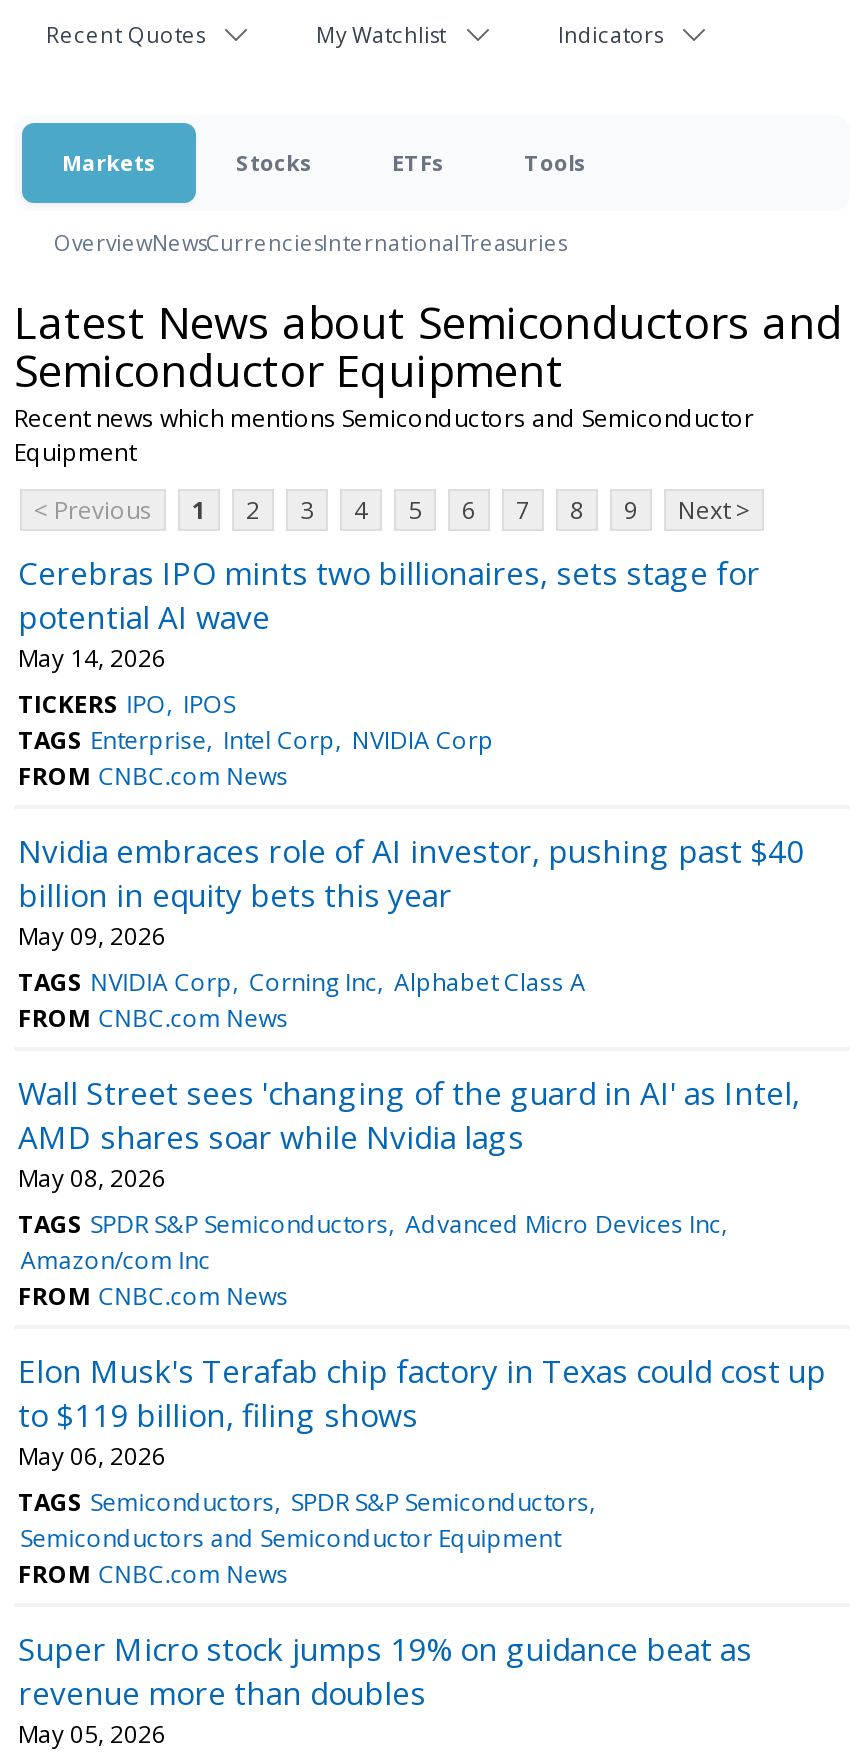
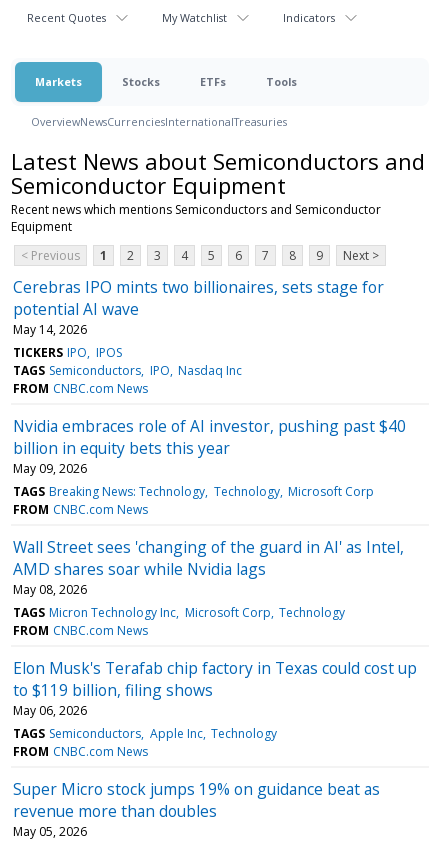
- TAGS Enterprise Intel Corp NVIDIA Corp
+ TAGS Semiconductors IPO Nasdaq Inc

- TAGS NVIDIA Corp Corning Inc Alphabet Class A
+ TAGS Breaking News: Technology Technology Microsoft Corp

- TAGS SPDR S&P Semiconductors Advanced Micro Devices Inc
- Amazon/com Inc
+ TAGS Micron Technology Inc Microsoft Corp Technology

- TAGS Semiconductors SPDR S&P Semiconductors
- Semiconductors and Semiconductor Equipment
+ TAGS Semiconductors Apple Inc Technology
